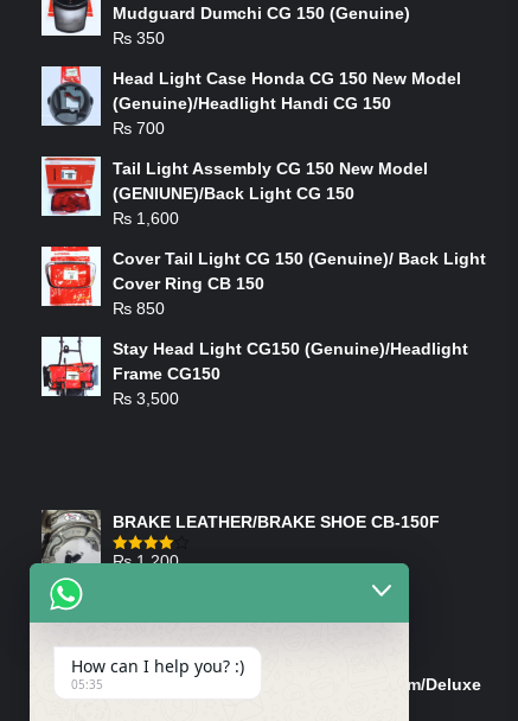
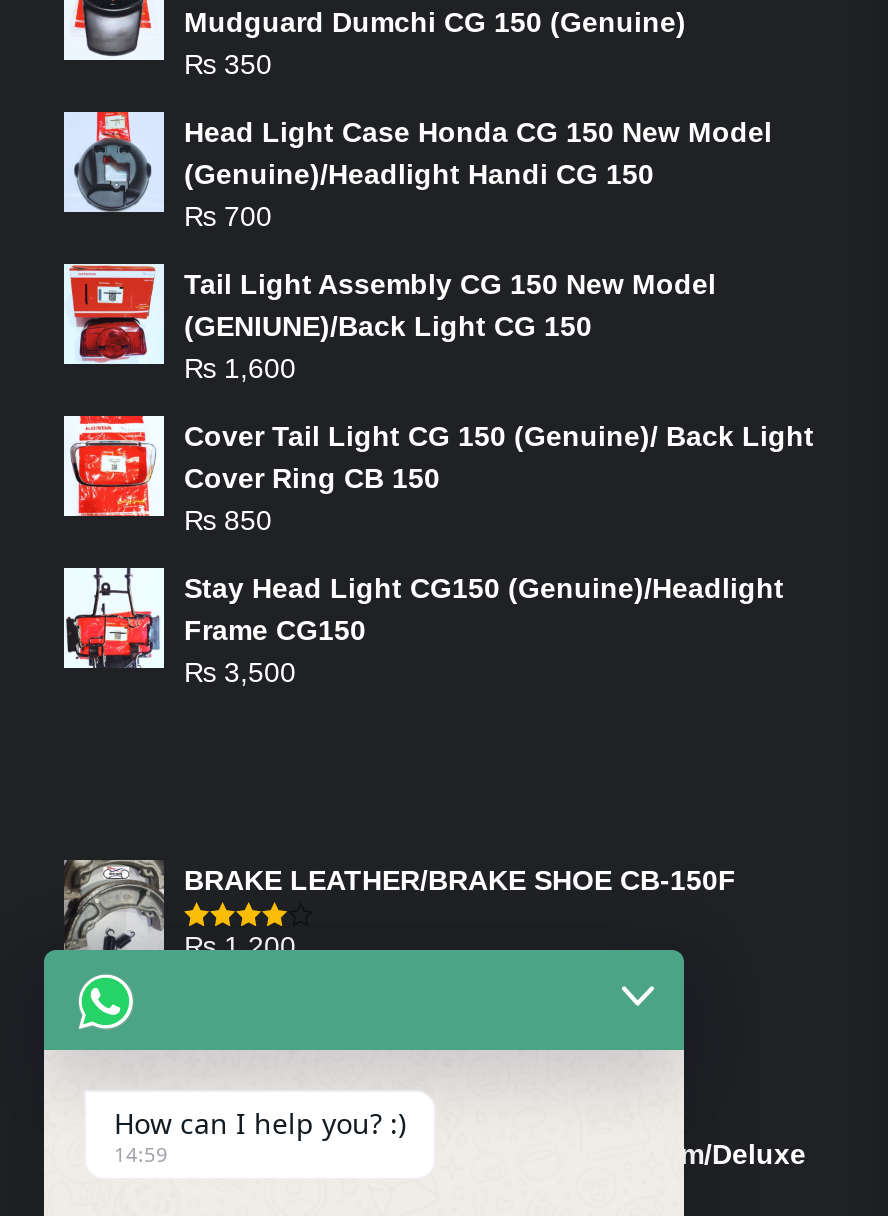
- 05:35
+ 14:59
